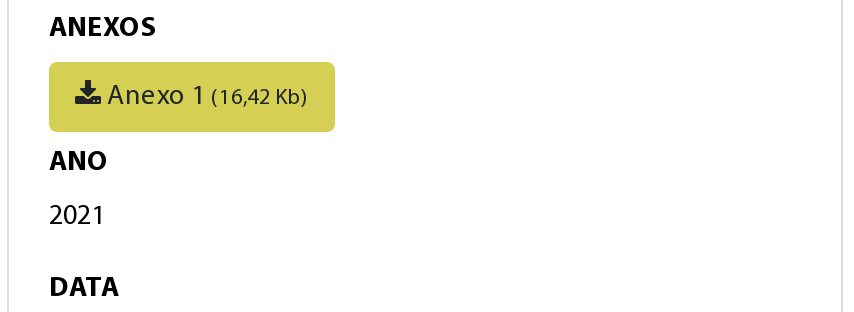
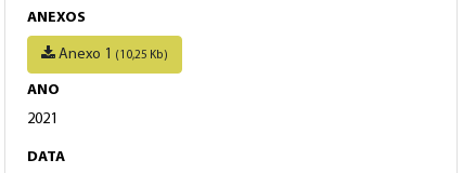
- Anexo 1 (16,42 Kb)
+ Anexo 1 (10,25 Kb)
